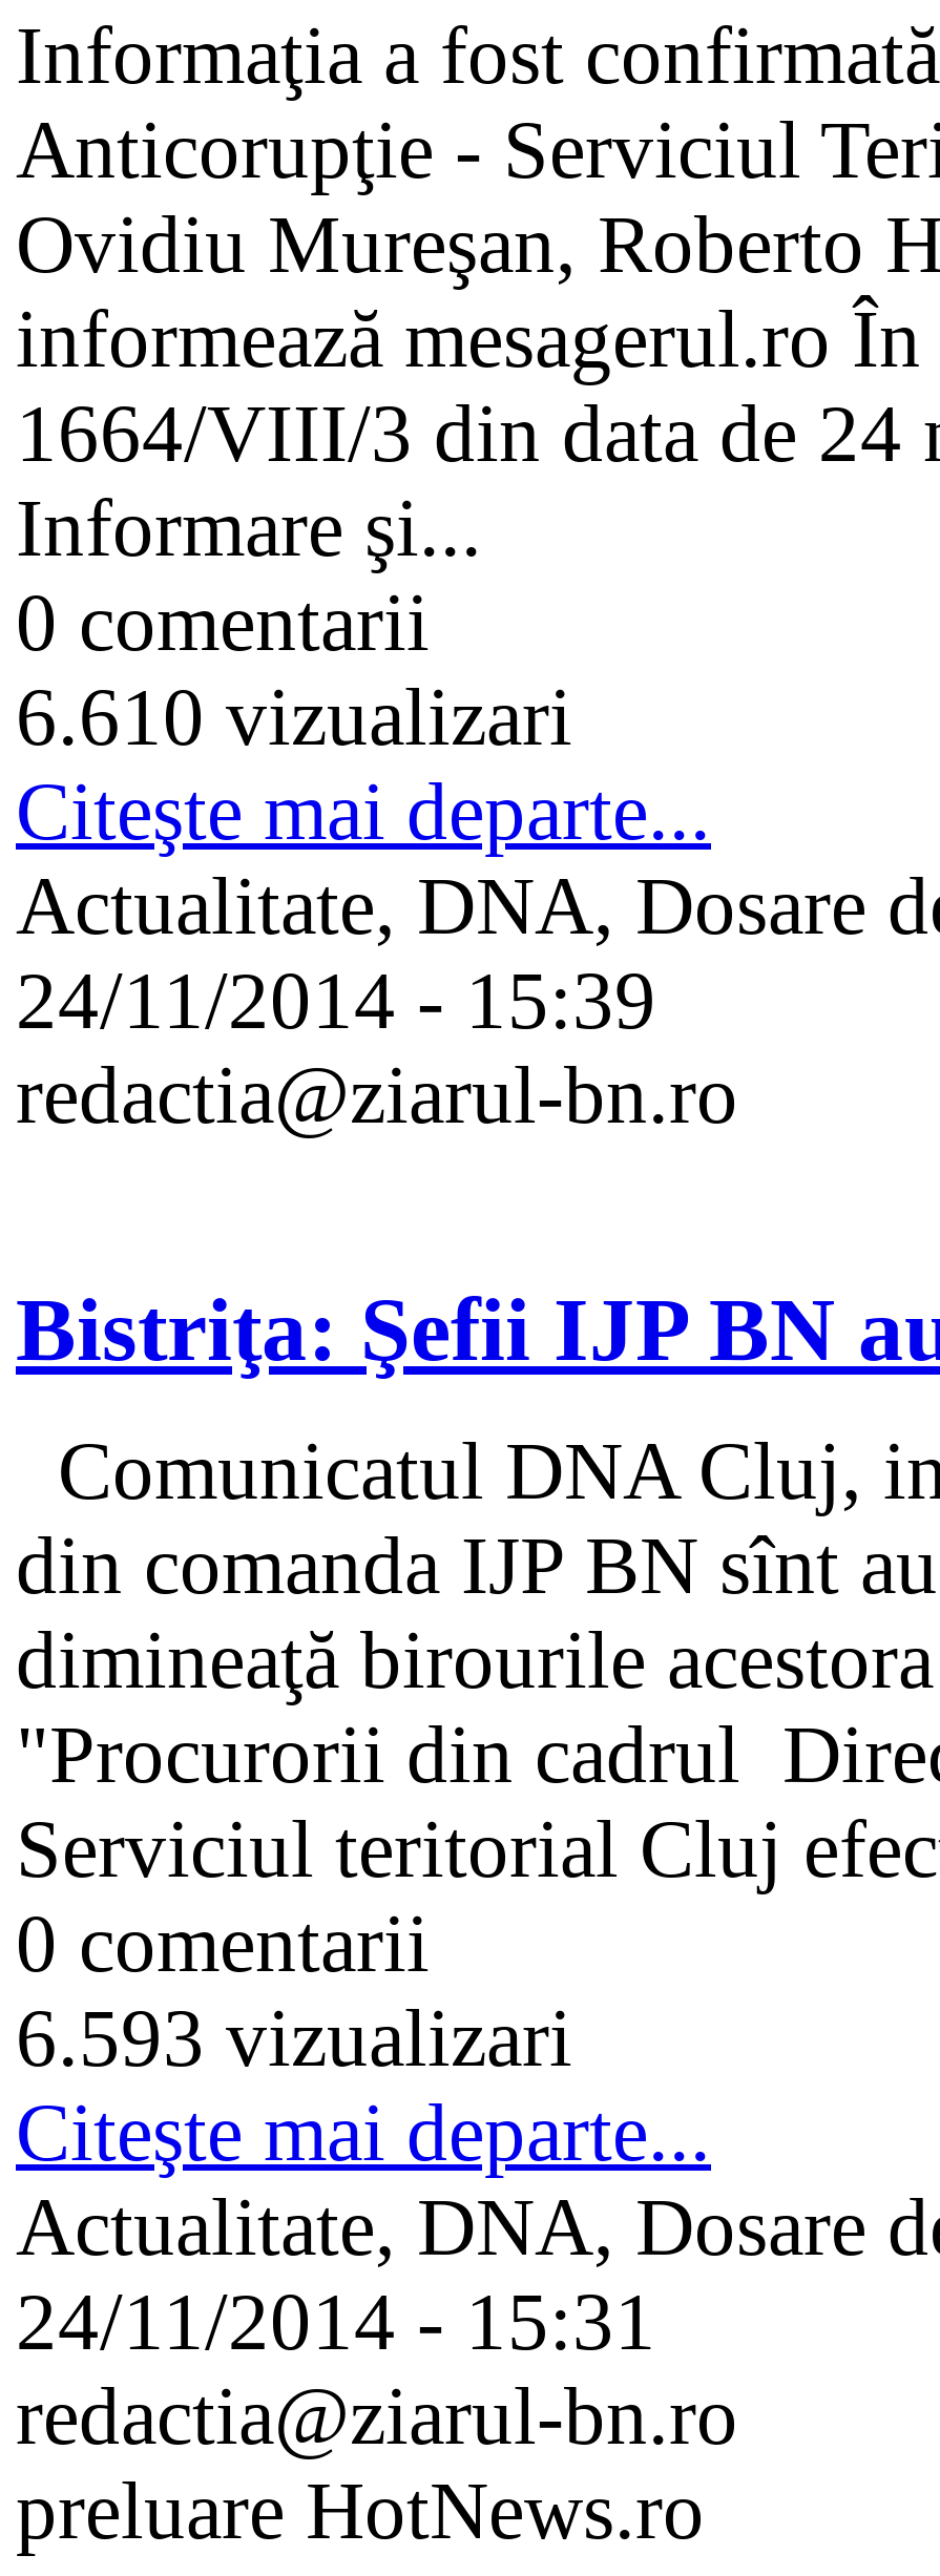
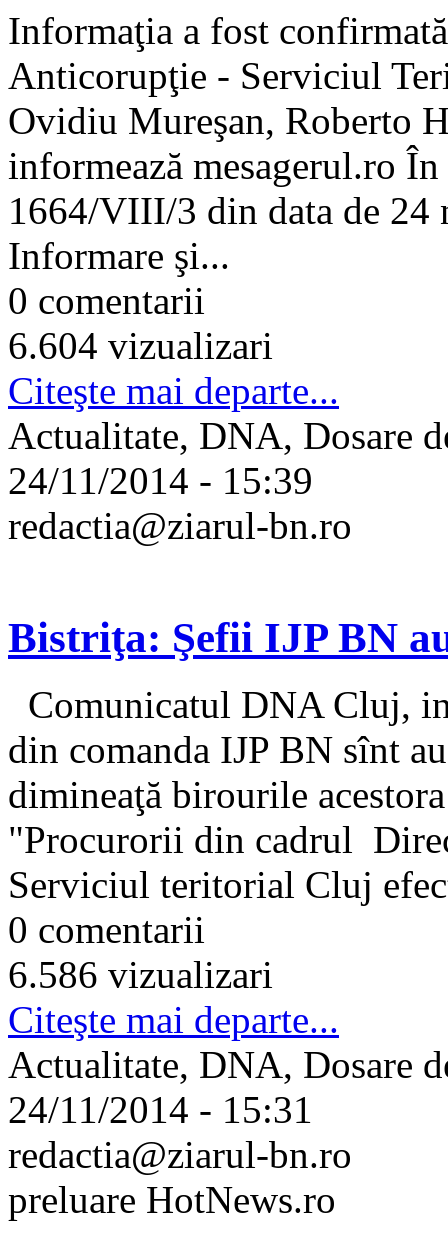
- 6.610 vizualizari
+ 6.604 vizualizari

- 6.593 vizualizari
+ 6.586 vizualizari
